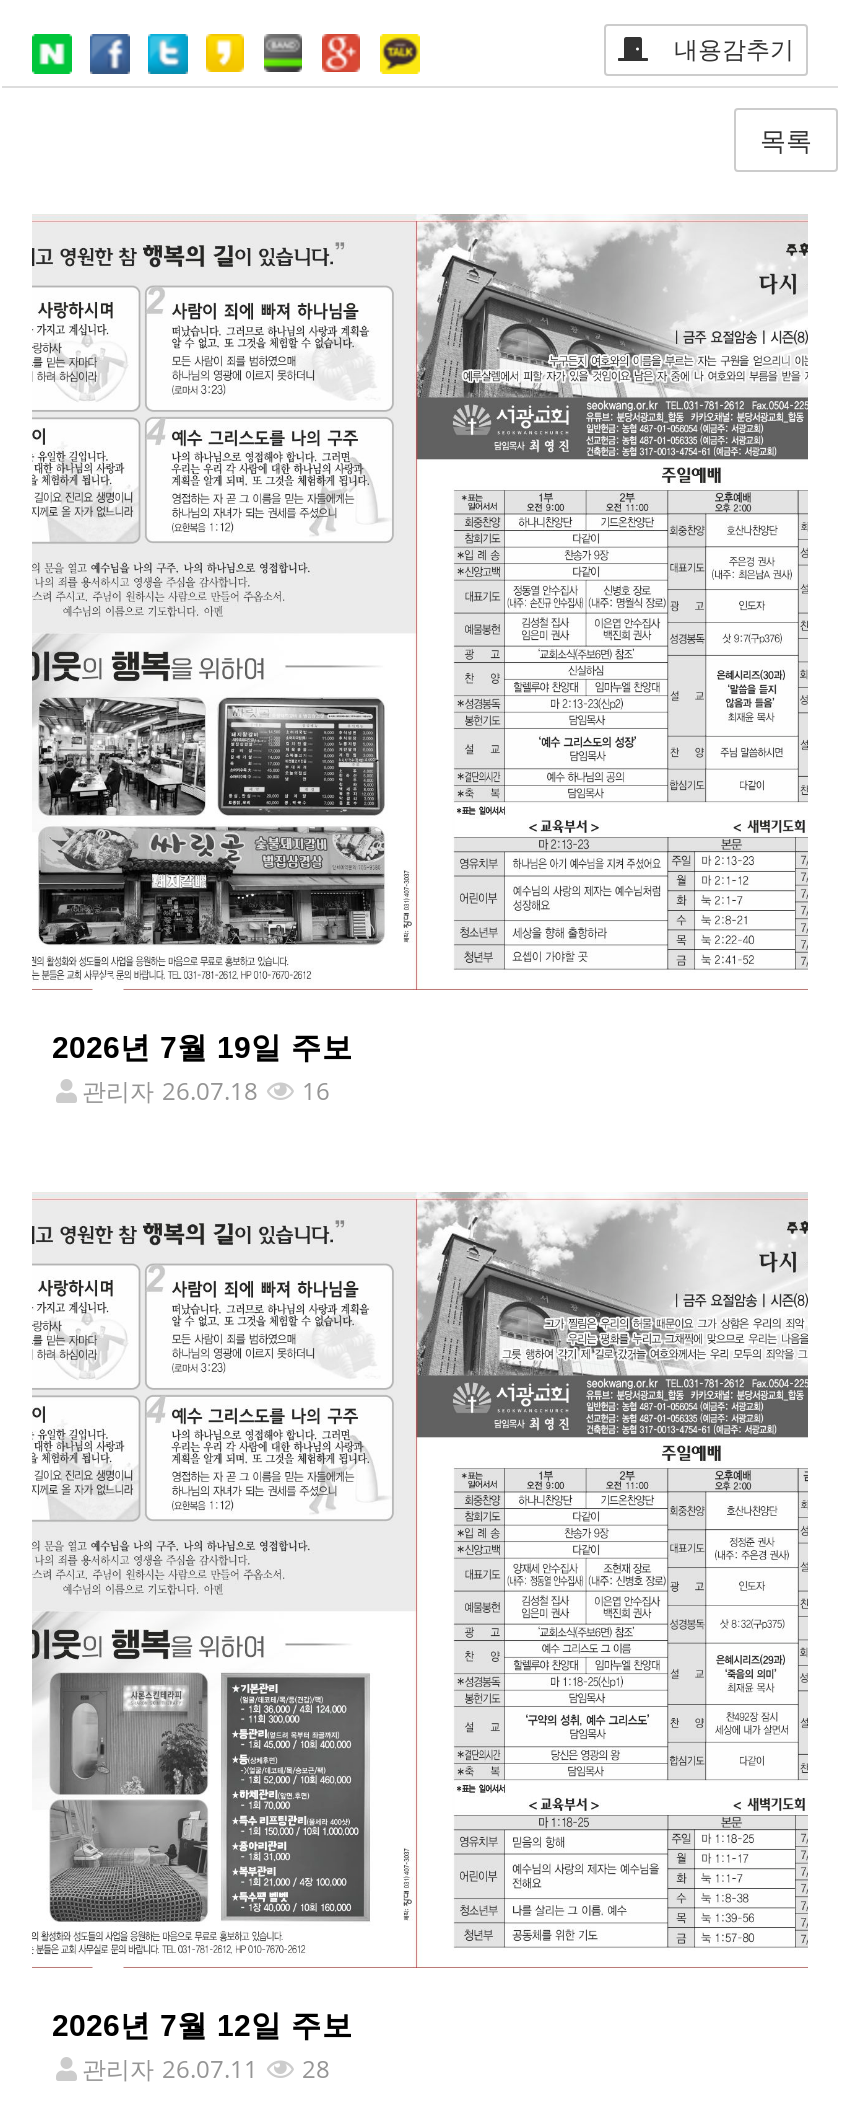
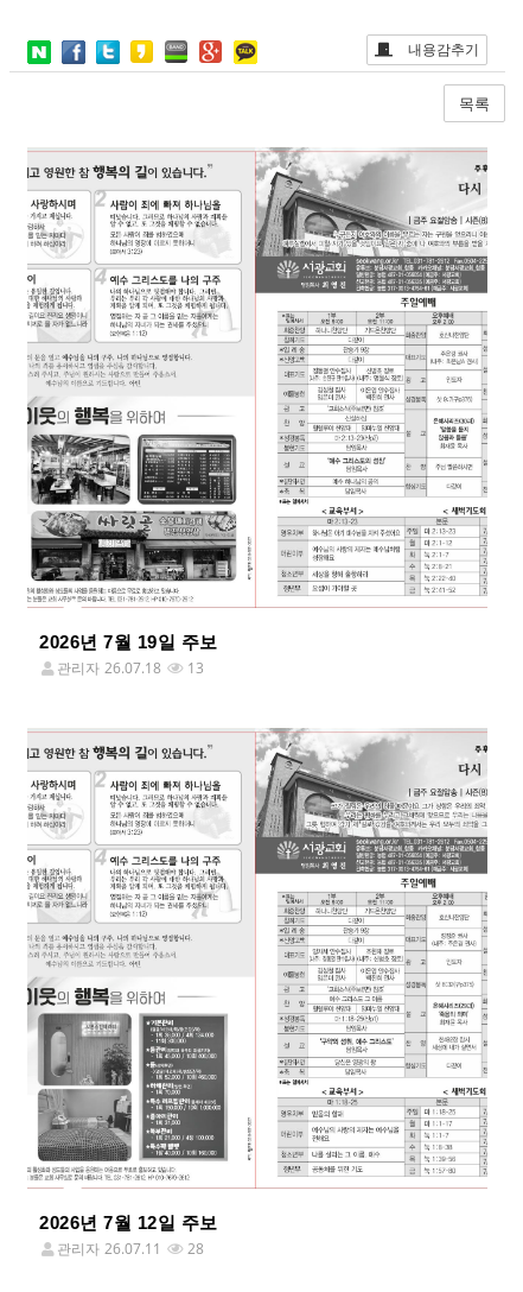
- 관리자 26.07.18 16
+ 관리자 26.07.18 13
